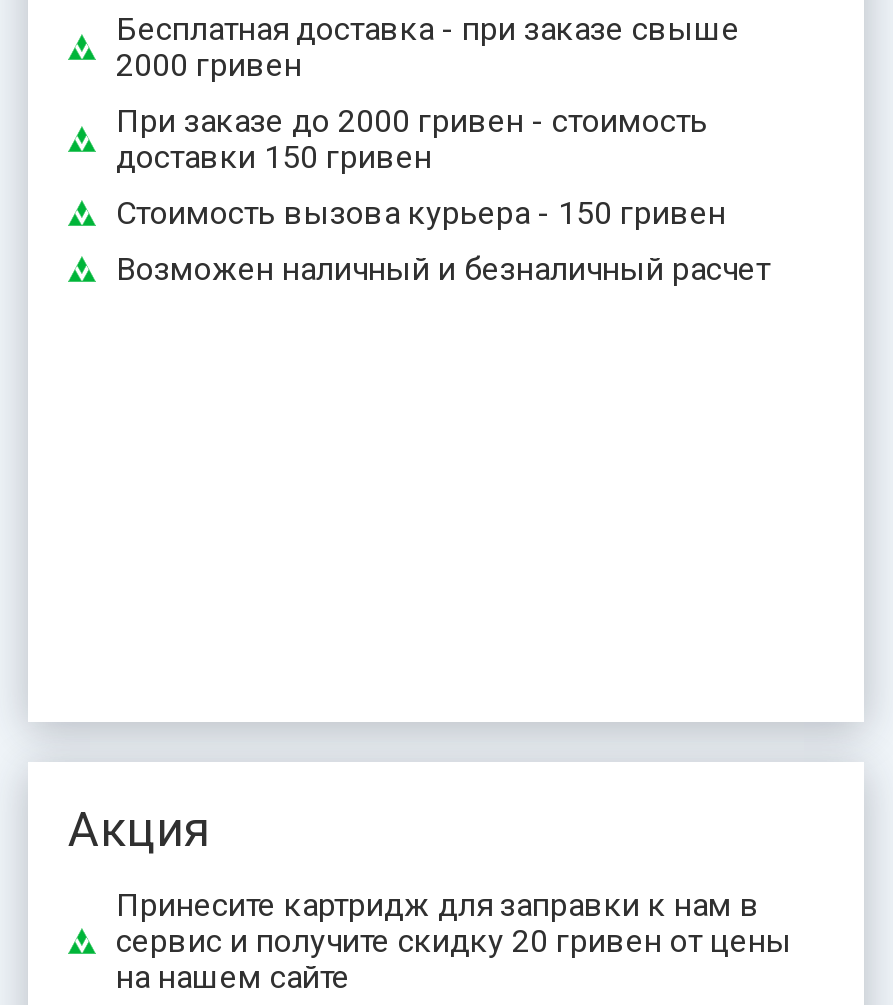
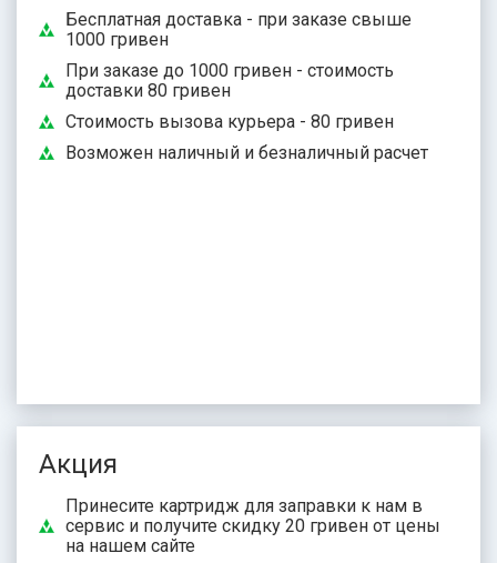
- 2000 гривен
+ 1000 гривен

- При заказе до 2000 гривен - стоимость
+ При заказе до 1000 гривен - стоимость

- доставки 150 гривен
+ доставки 80 гривен

- Стоимость вызова курьера - 150 гривен
+ Стоимость вызова курьера - 80 гривен
